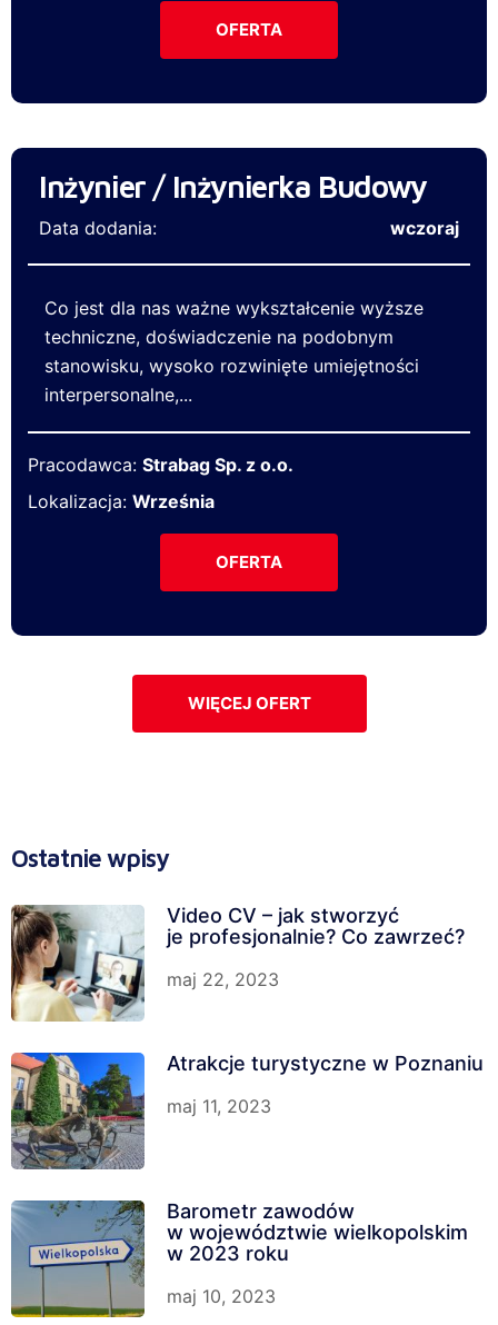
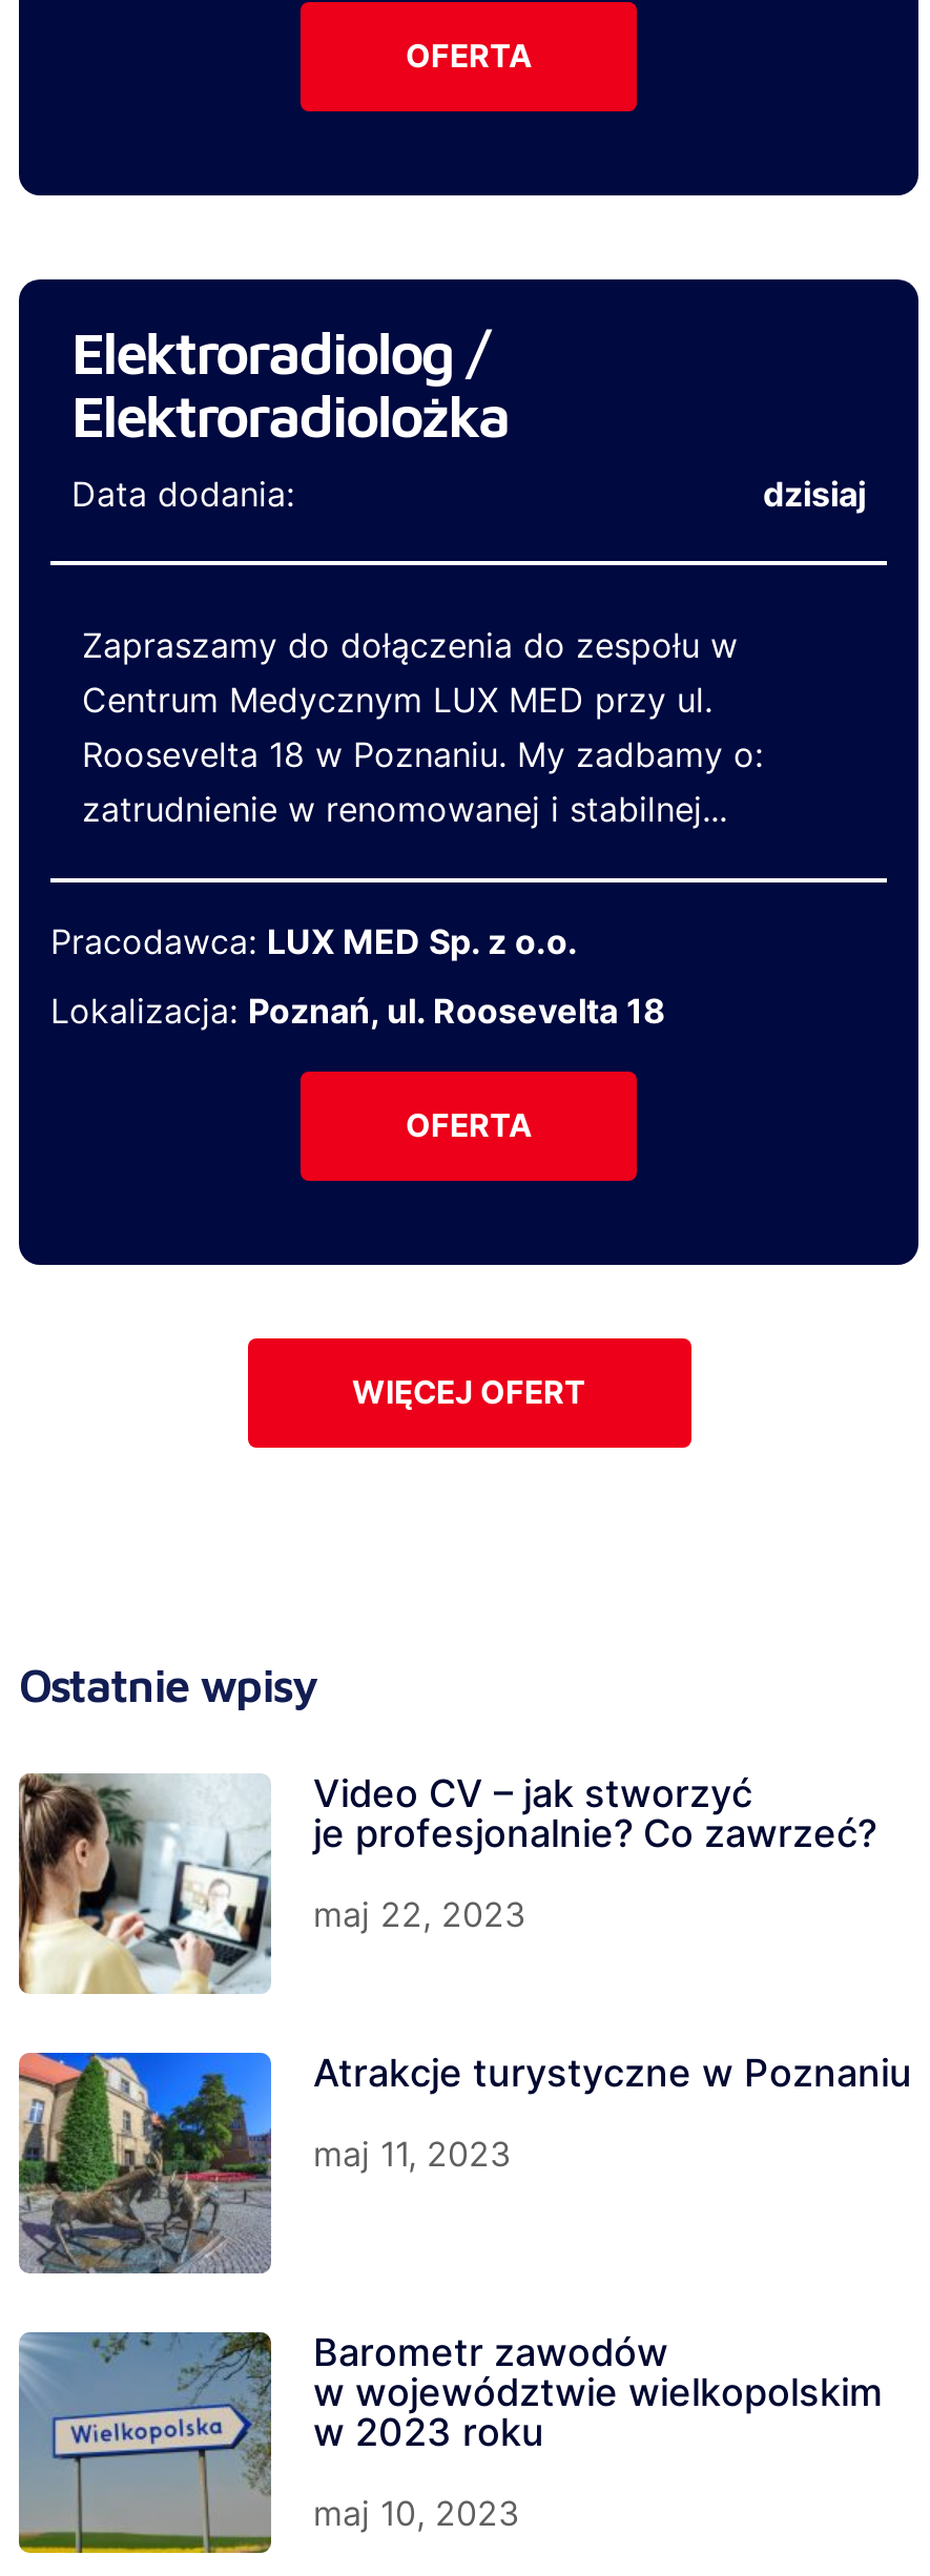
- Inżynier / Inżynierka Budowy
+ Elektroradiolog /
+ Elektroradiolożka

- wczoraj
+ dzisiaj

- Co jest dla nas ważne wykształcenie wyższe
- techniczne, doświadczenie na podobnym
- stanowisku, wysoko rozwinięte umiejętności
- interpersonalne,...
+ Zapraszamy do dołączenia do zespołu w
+ Centrum Medycznym LUX MED przy ul.
+ Roosevelta 18 w Poznaniu. My zadbamy o:
+ zatrudnienie w renomowanej i stabilnej...

- Pracodawca: Strabag Sp. z o.o.
+ Pracodawca: LUX MED Sp. z o.o.

- Lokalizacja: Września
+ Lokalizacja: Poznań, ul. Roosevelta 18
